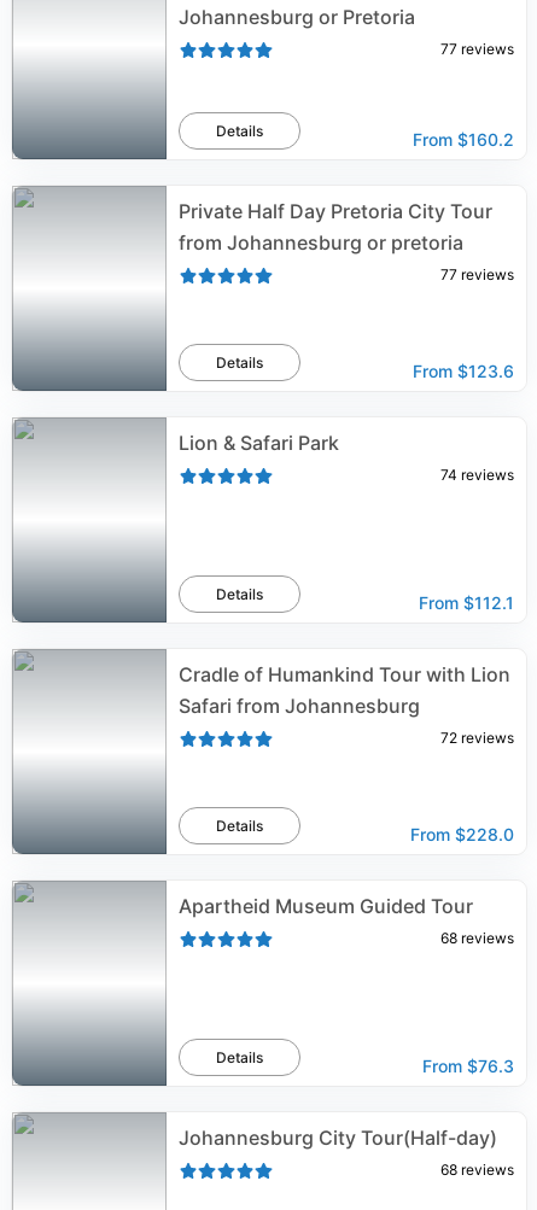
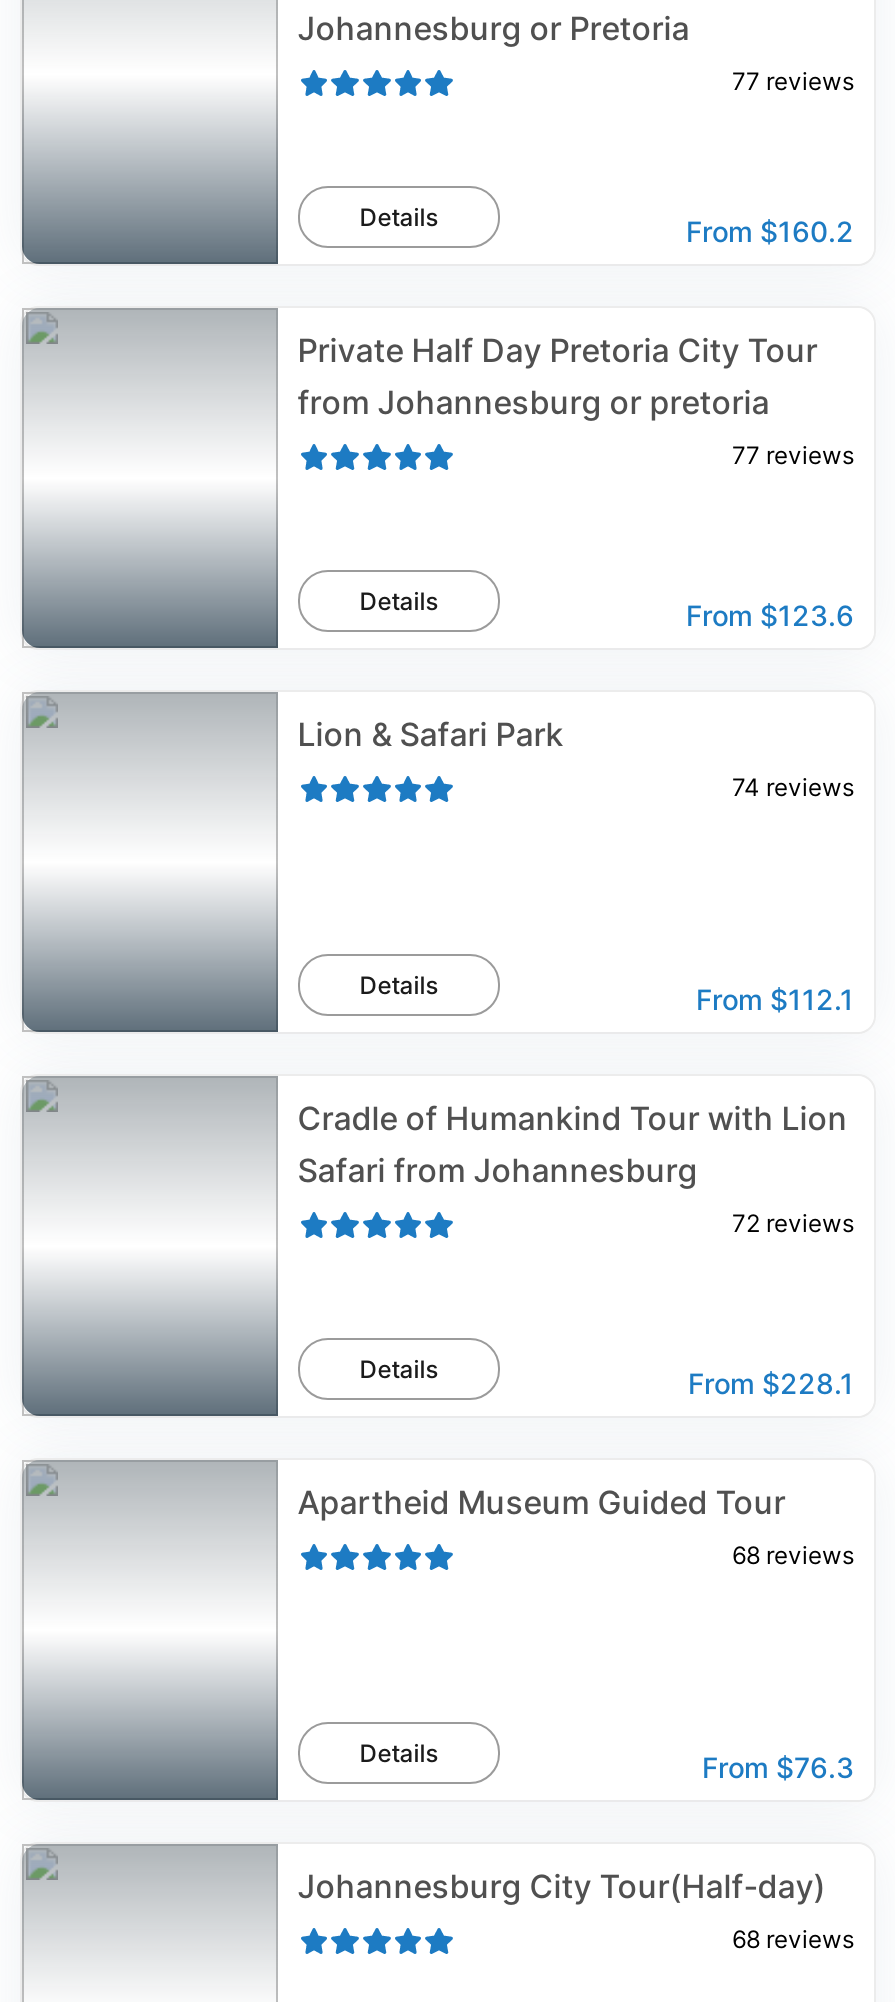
- From $228.0
+ From $228.1
